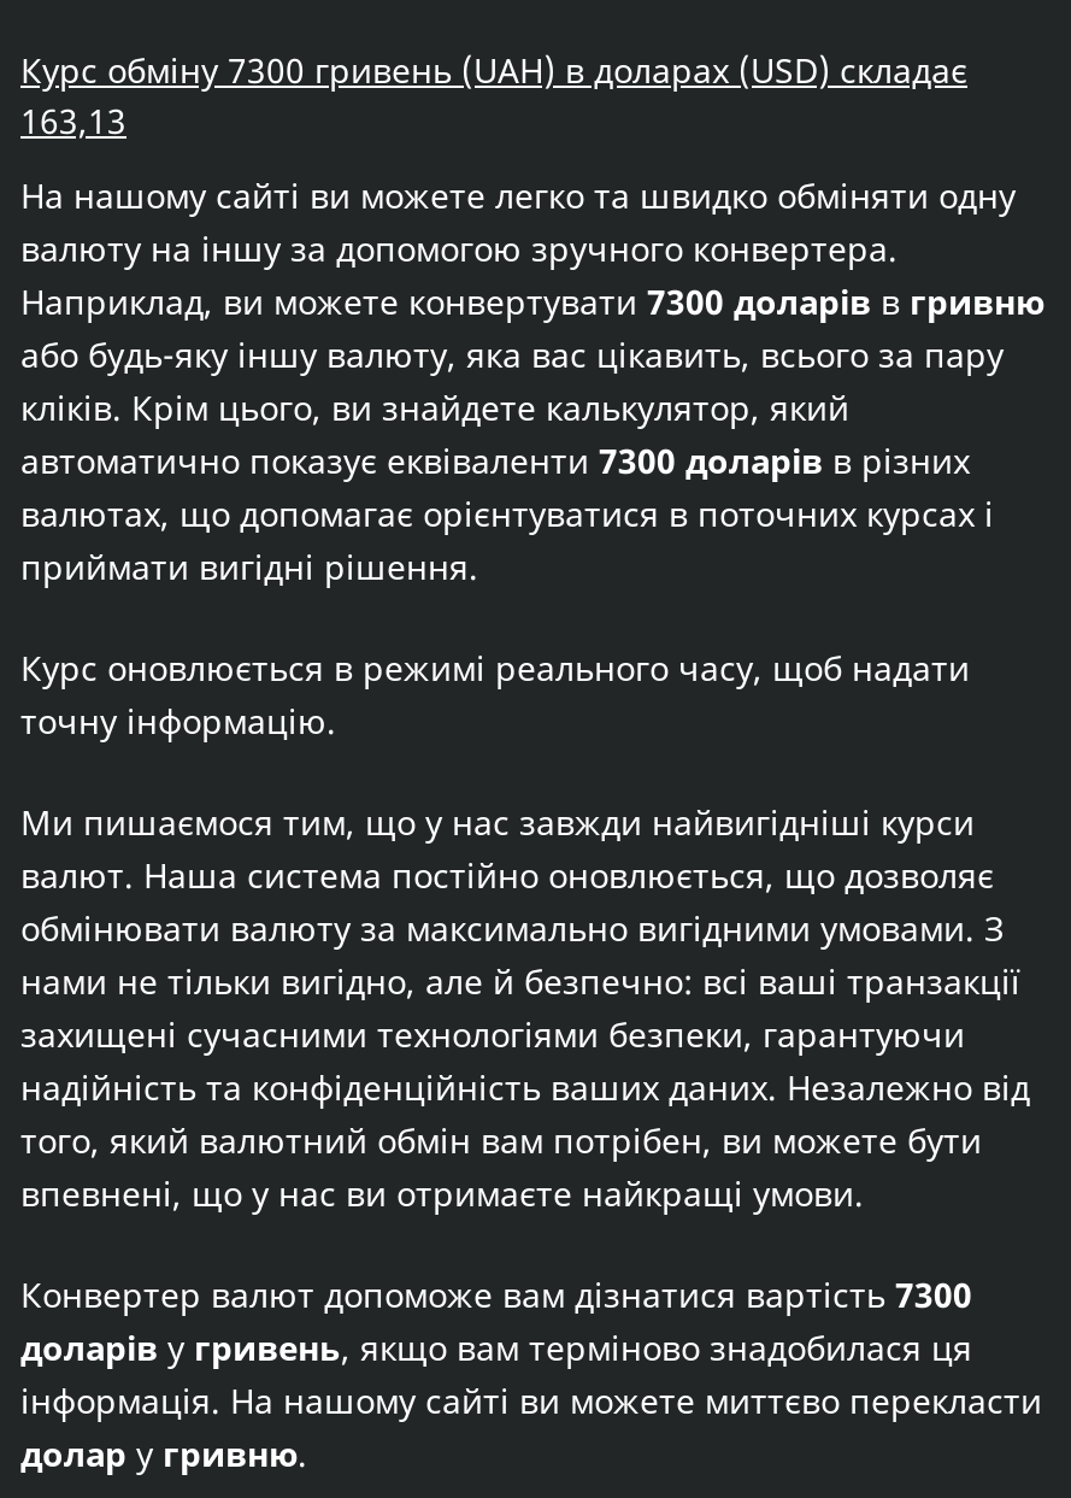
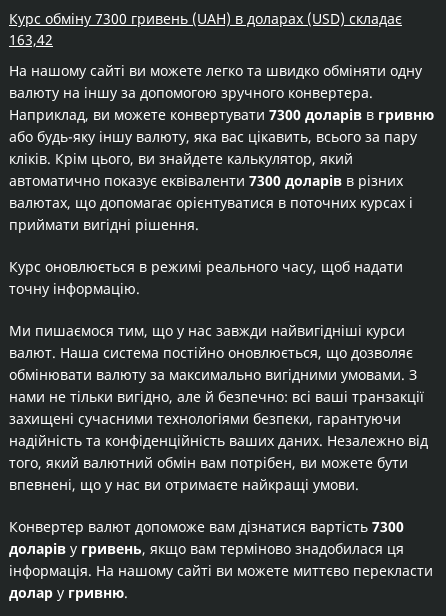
- 163,13
+ 163,42
